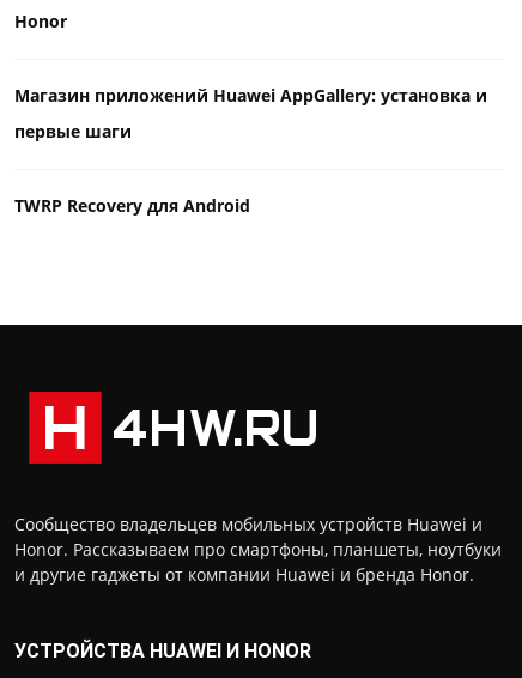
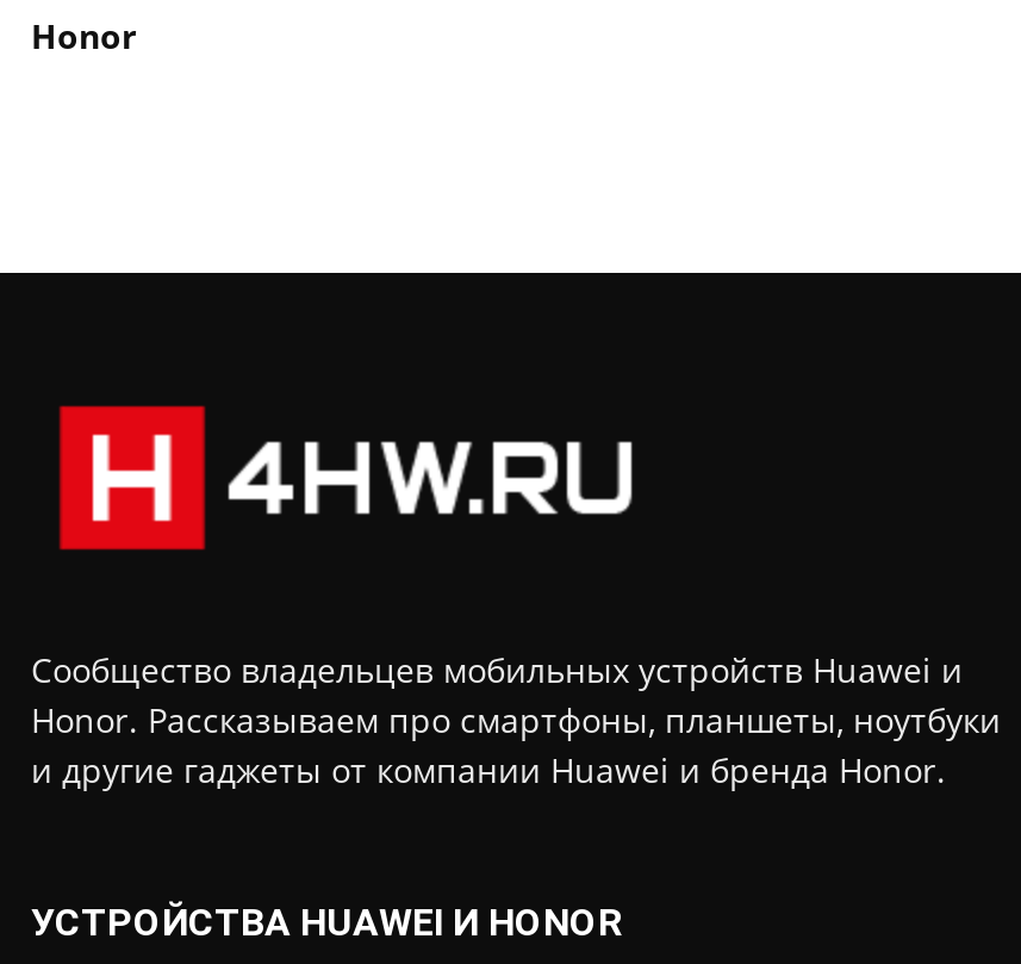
- Магазин приложений Huawei AppGallery: установка и
- первые шаги
- TWRP Recovery для Android
